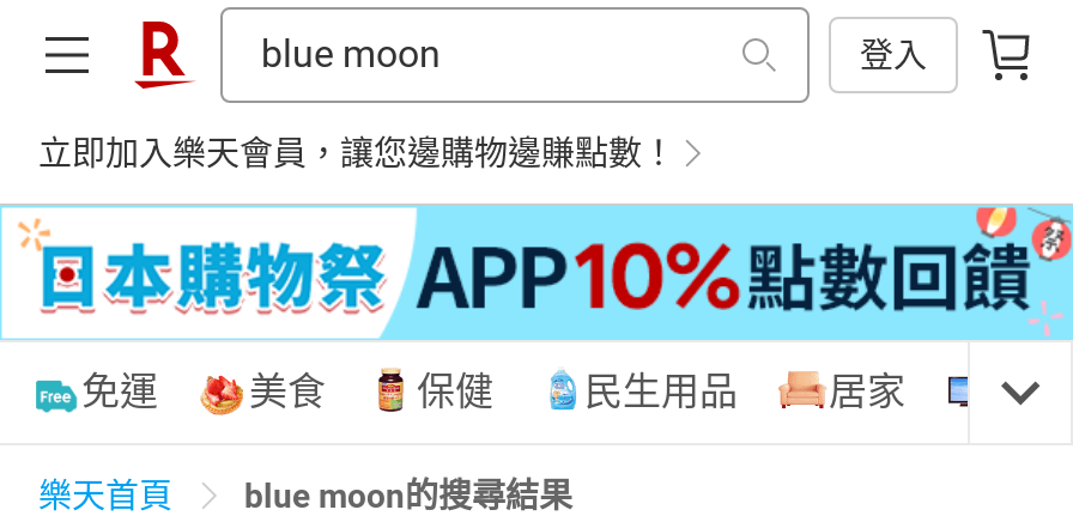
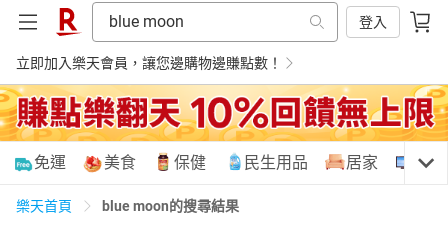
- [image]
+ [image]
